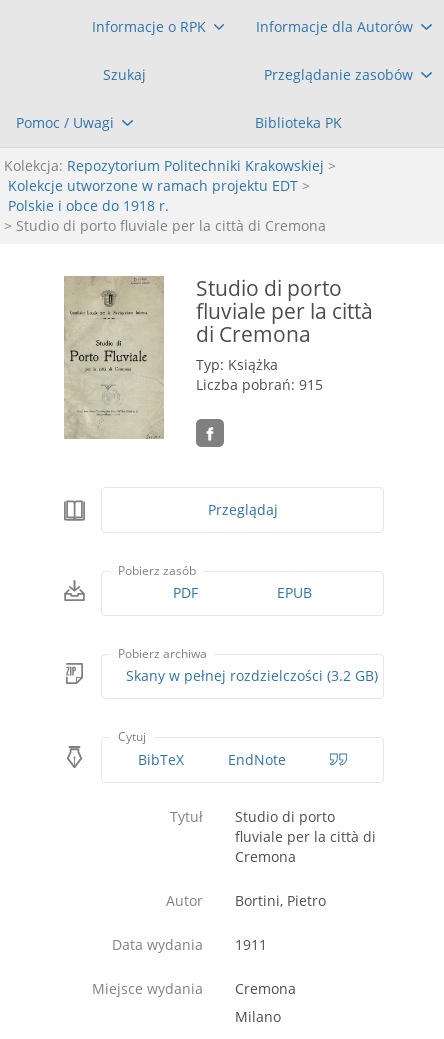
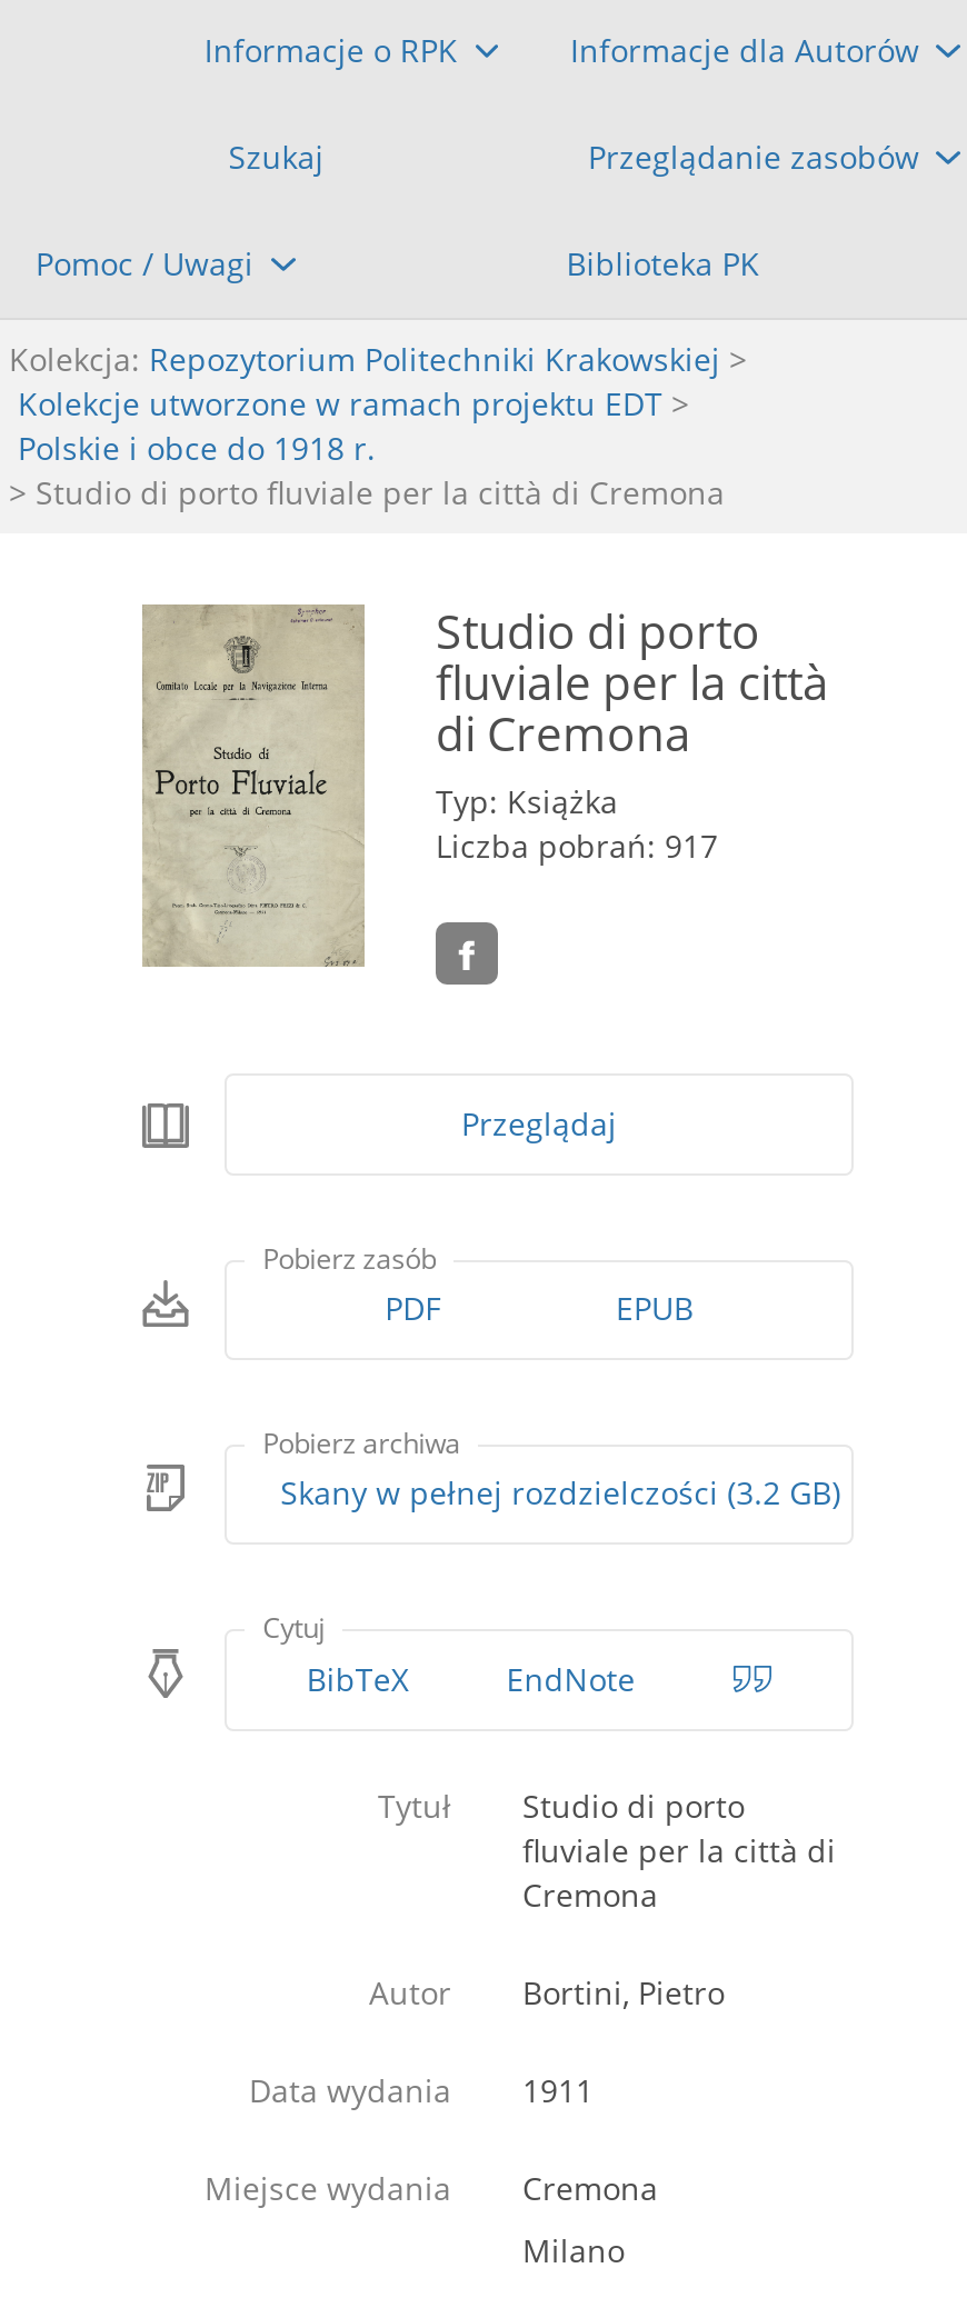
- Liczba pobrań: 915
+ Liczba pobrań: 917
